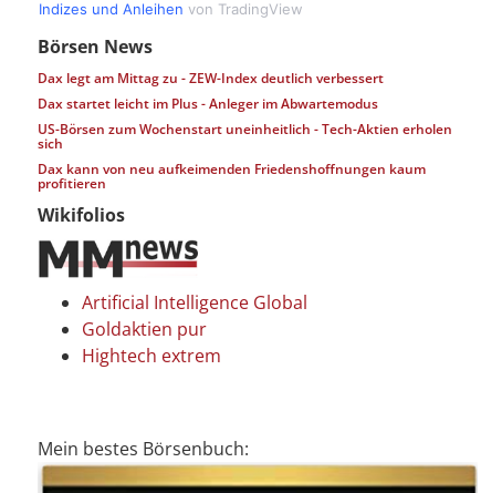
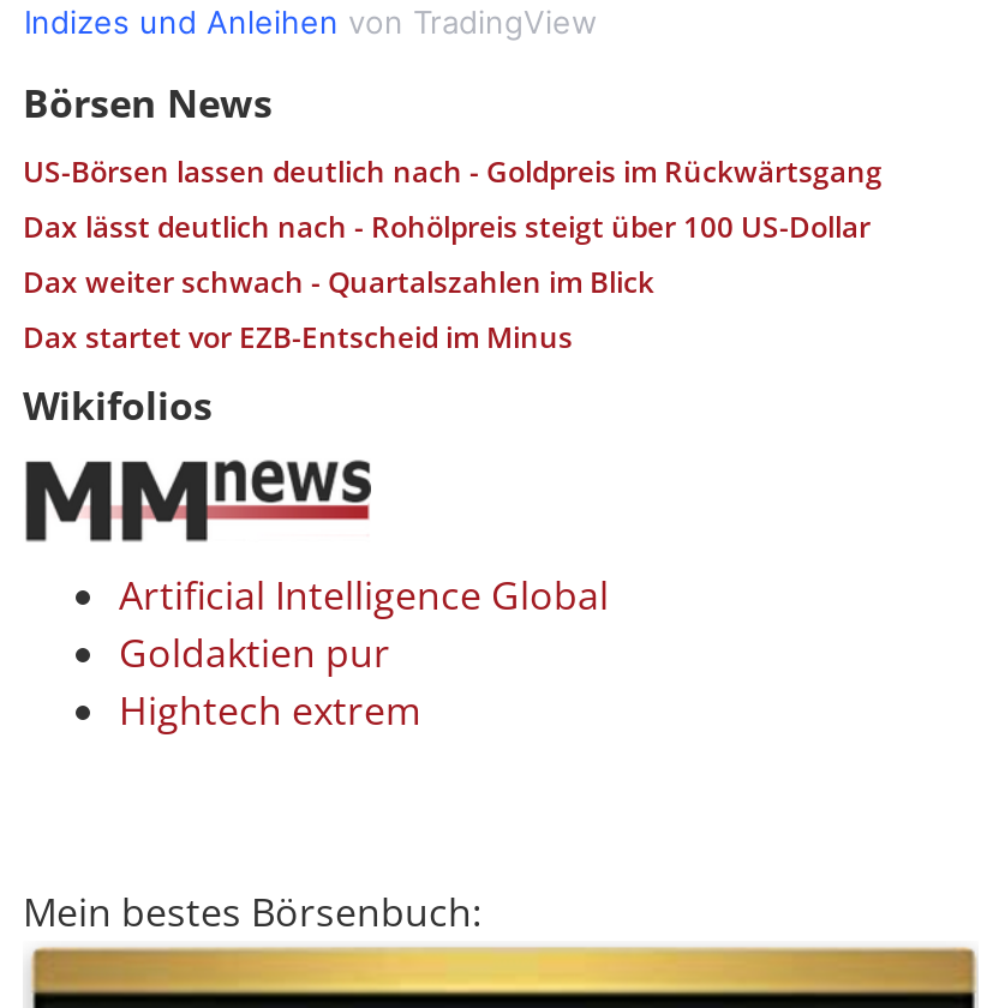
- Dax legt am Mittag zu - ZEW-Index deutlich verbessert
- Dax startet leicht im Plus - Anleger im Abwartemodus
- US-Börsen zum Wochenstart uneinheitlich - Tech-Aktien erholen
- sich
- Dax kann von neu aufkeimenden Friedenshoffnungen kaum
- profitieren
+ US-Börsen lassen deutlich nach - Goldpreis im Rückwärtsgang
+ Dax lässt deutlich nach - Rohölpreis steigt über 100 US-Dollar
+ Dax weiter schwach - Quartalszahlen im Blick
+ Dax startet vor EZB-Entscheid im Minus
